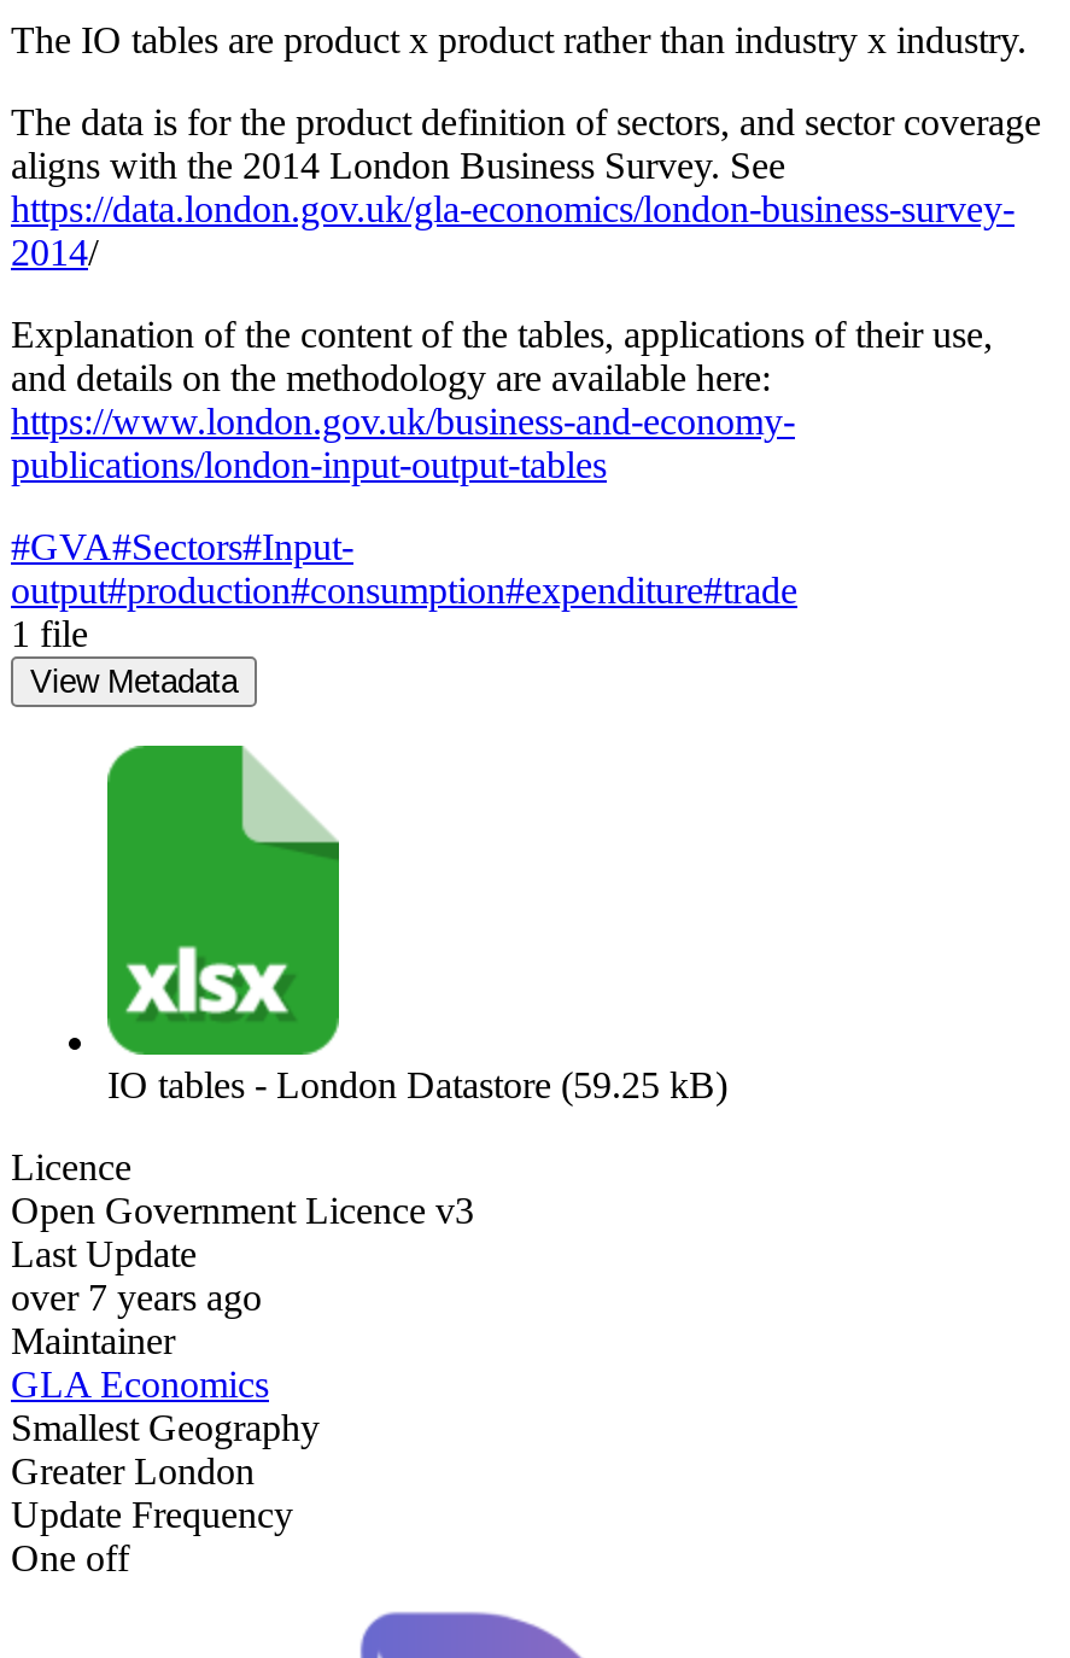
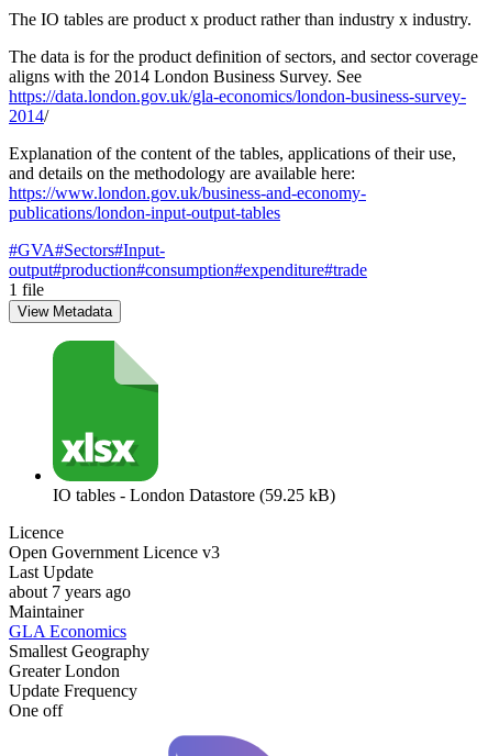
- over 7 years ago
+ about 7 years ago
